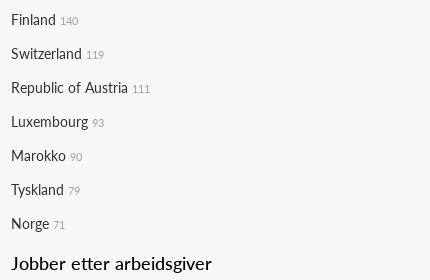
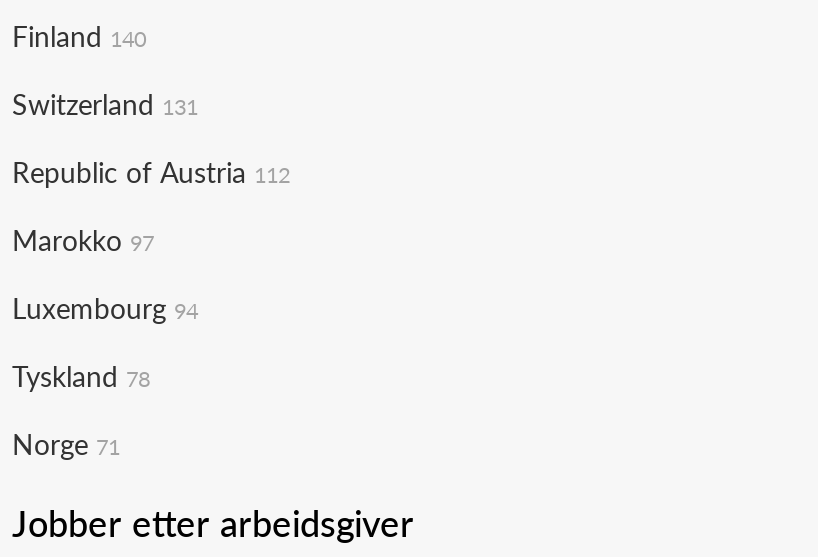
- Switzerland 119
+ Switzerland 131

- Republic of Austria 111
+ Republic of Austria 112

- Luxembourg 93
+ Marokko 97

- Marokko 90
+ Luxembourg 94

- Tyskland 79
+ Tyskland 78
